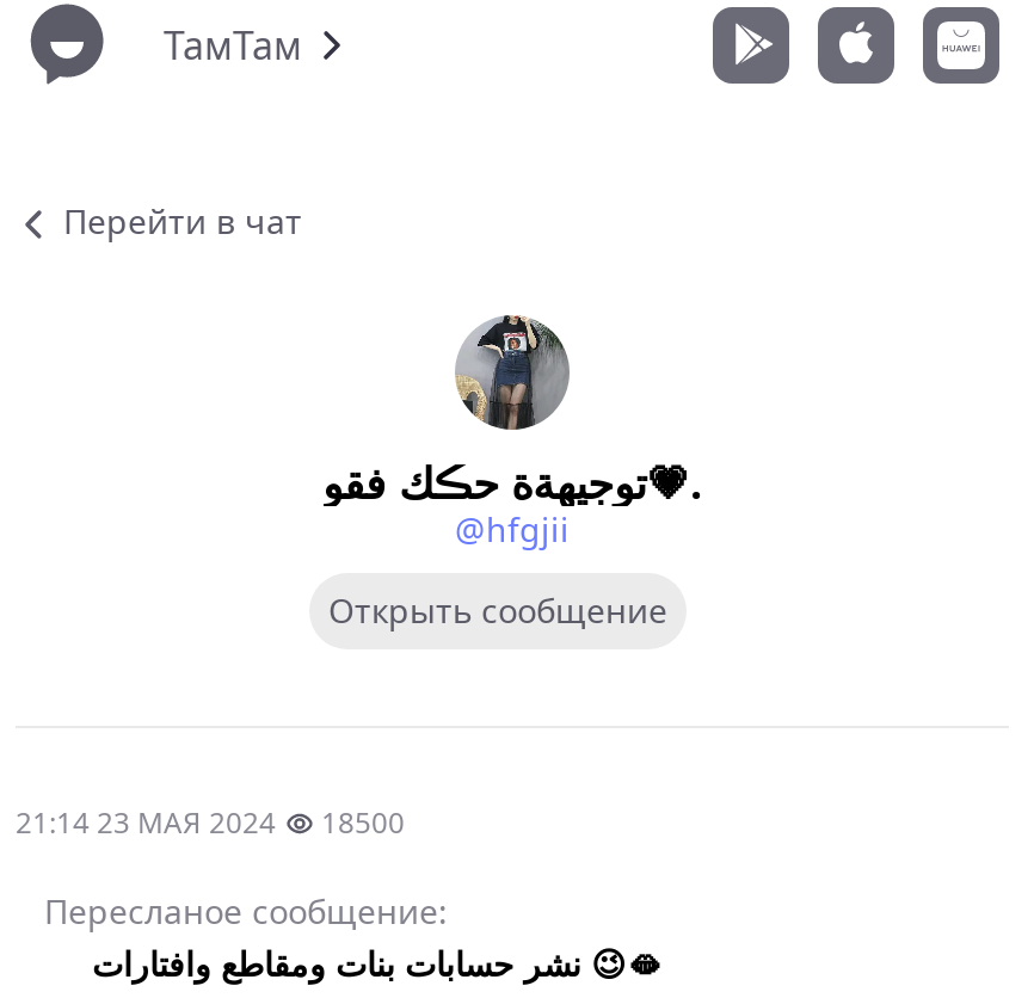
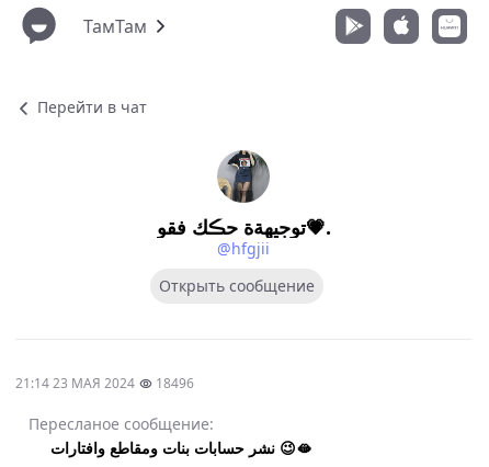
- 21:14 23 МАЯ 2024 18500
+ 21:14 23 МАЯ 2024 18496
